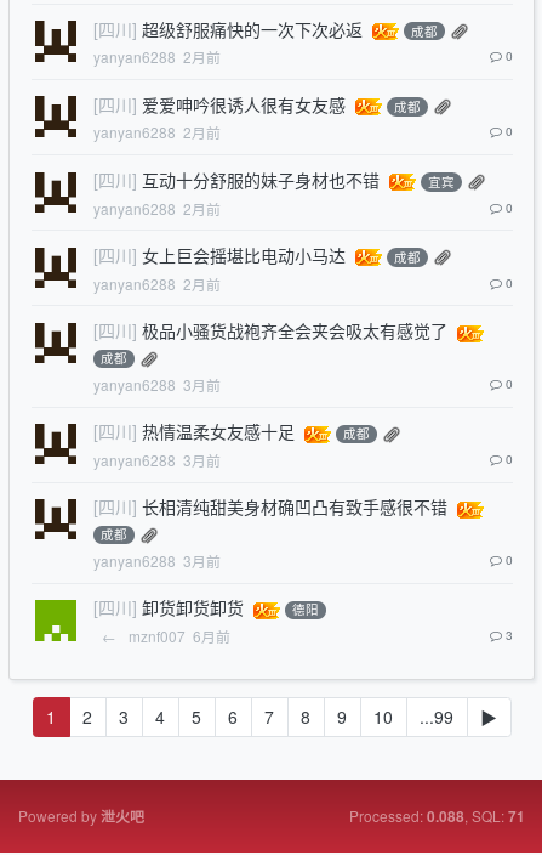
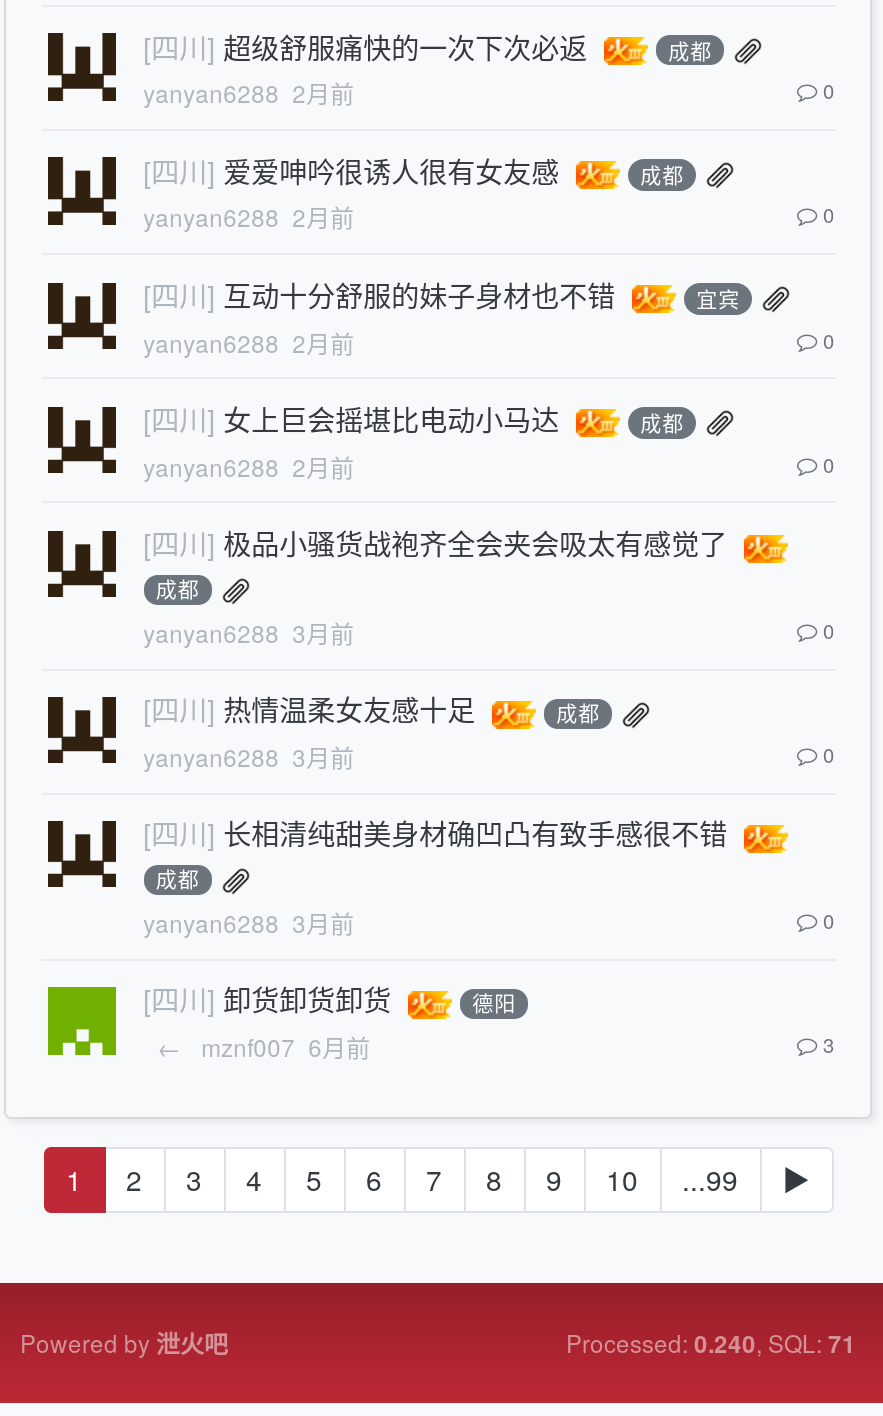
- Processed: 0.088, SQL: 71
+ Processed: 0.240, SQL: 71
